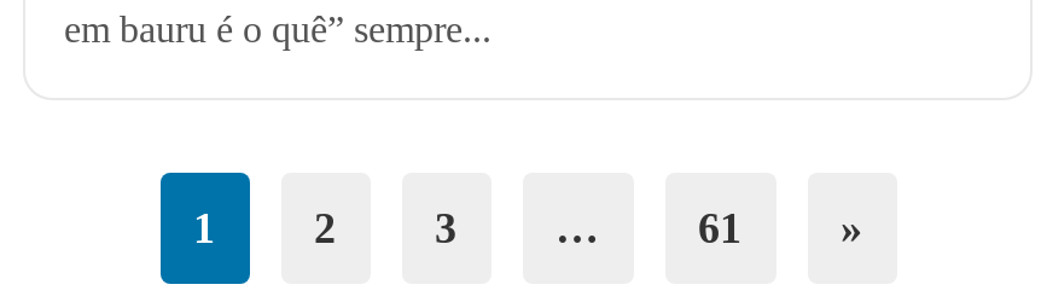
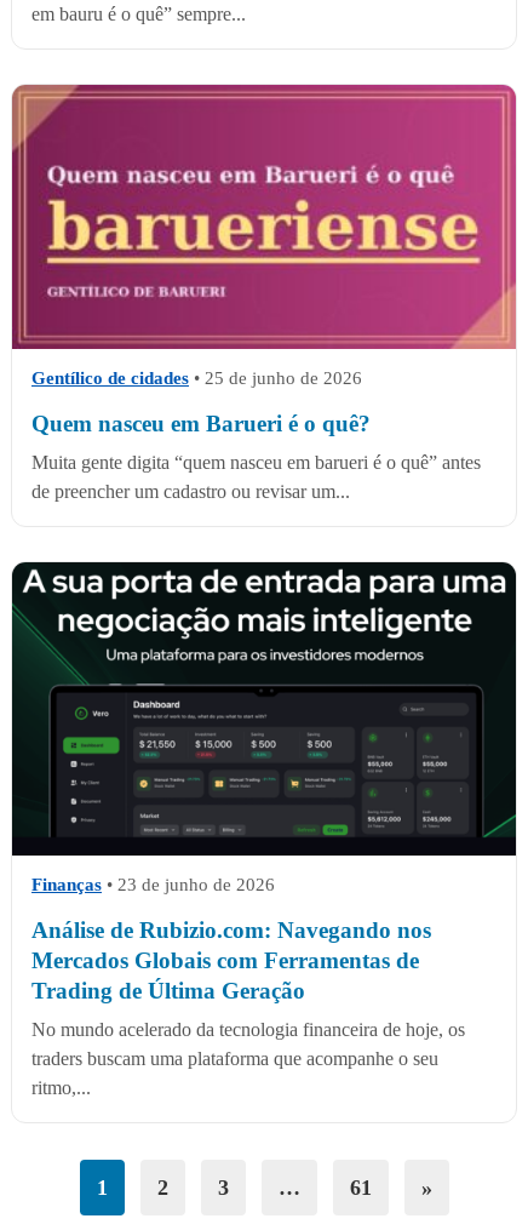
+ [image]
+ Gentílico de cidades • 25 de junho de 2026
+ Quem nasceu em Barueri é o quê?
+ Muita gente digita “quem nasceu em barueri é o quê” antes
+ de preencher um cadastro ou revisar um...

+ [image]
+ Finanças • 23 de junho de 2026
+ Análise de Rubizio.com: Navegando nos
+ Mercados Globais com Ferramentas de
+ Trading de Última Geração
+ No mundo acelerado da tecnologia financeira de hoje, os
+ traders buscam uma plataforma que acompanhe o seu
+ ritmo,...
